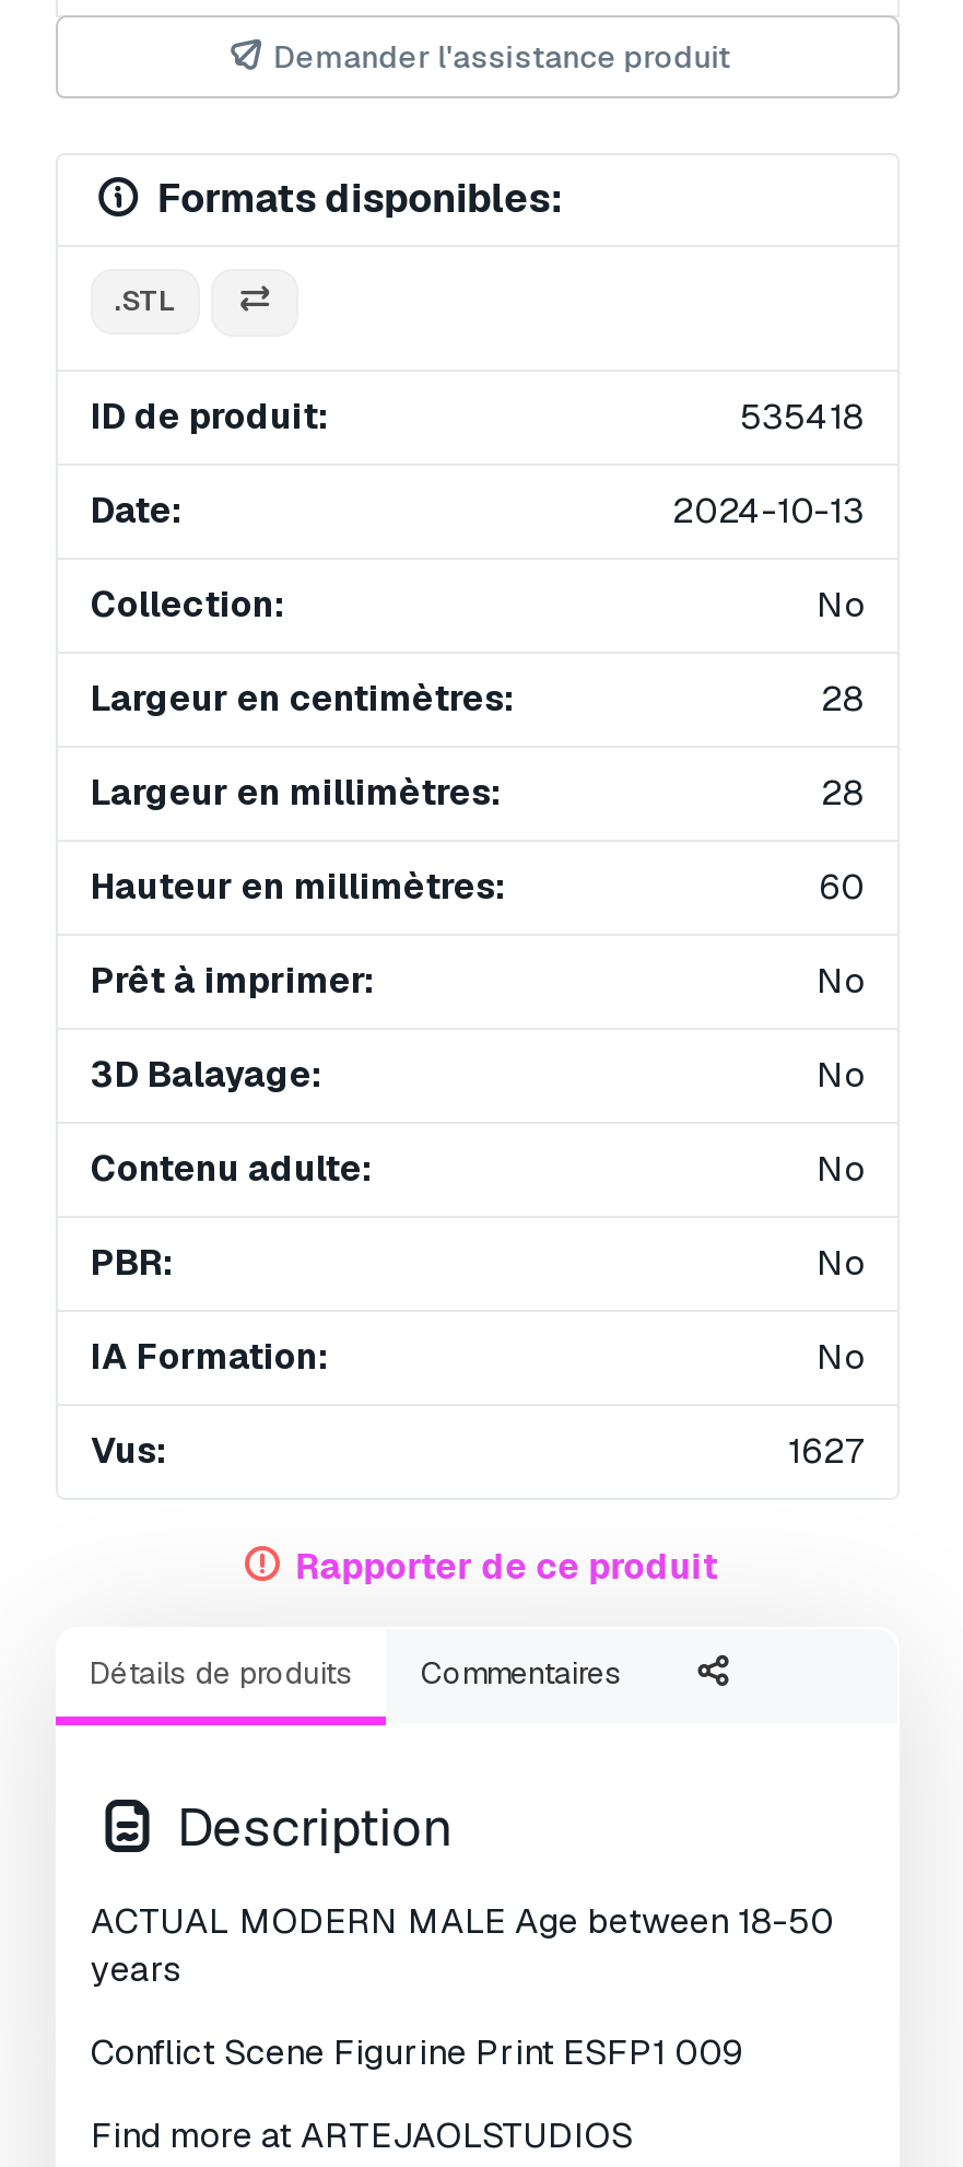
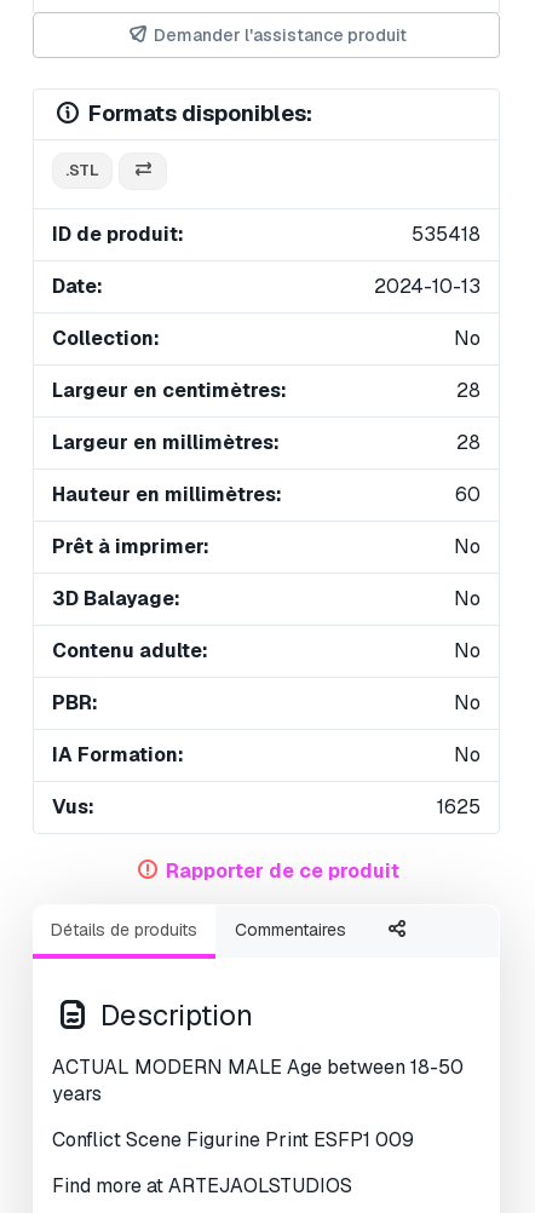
- 1627
+ 1625
